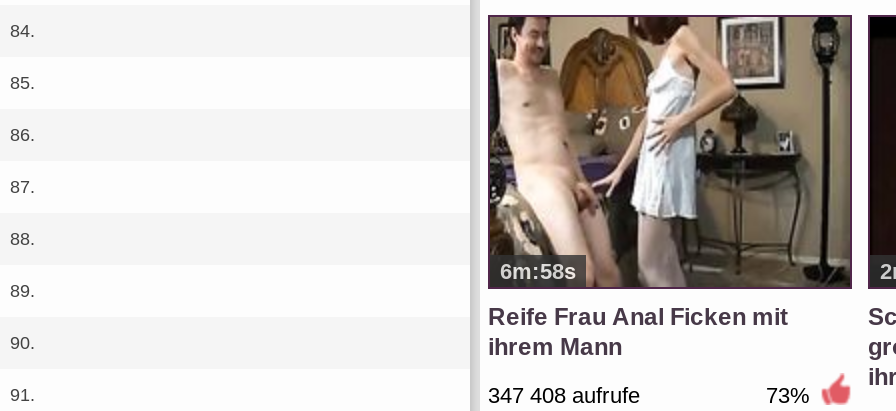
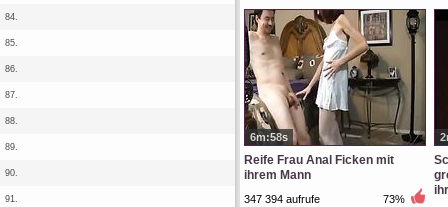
- 347 408 aufrufe
+ 347 394 aufrufe
